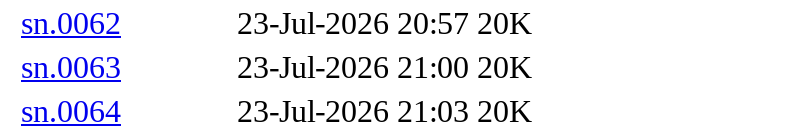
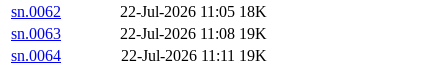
- 23-Jul-2026 20:57 20K
+ 22-Jul-2026 11:05 18K

- 23-Jul-2026 21:00 20K
+ 22-Jul-2026 11:08 19K

- 23-Jul-2026 21:03 20K
+ 22-Jul-2026 11:11 19K
